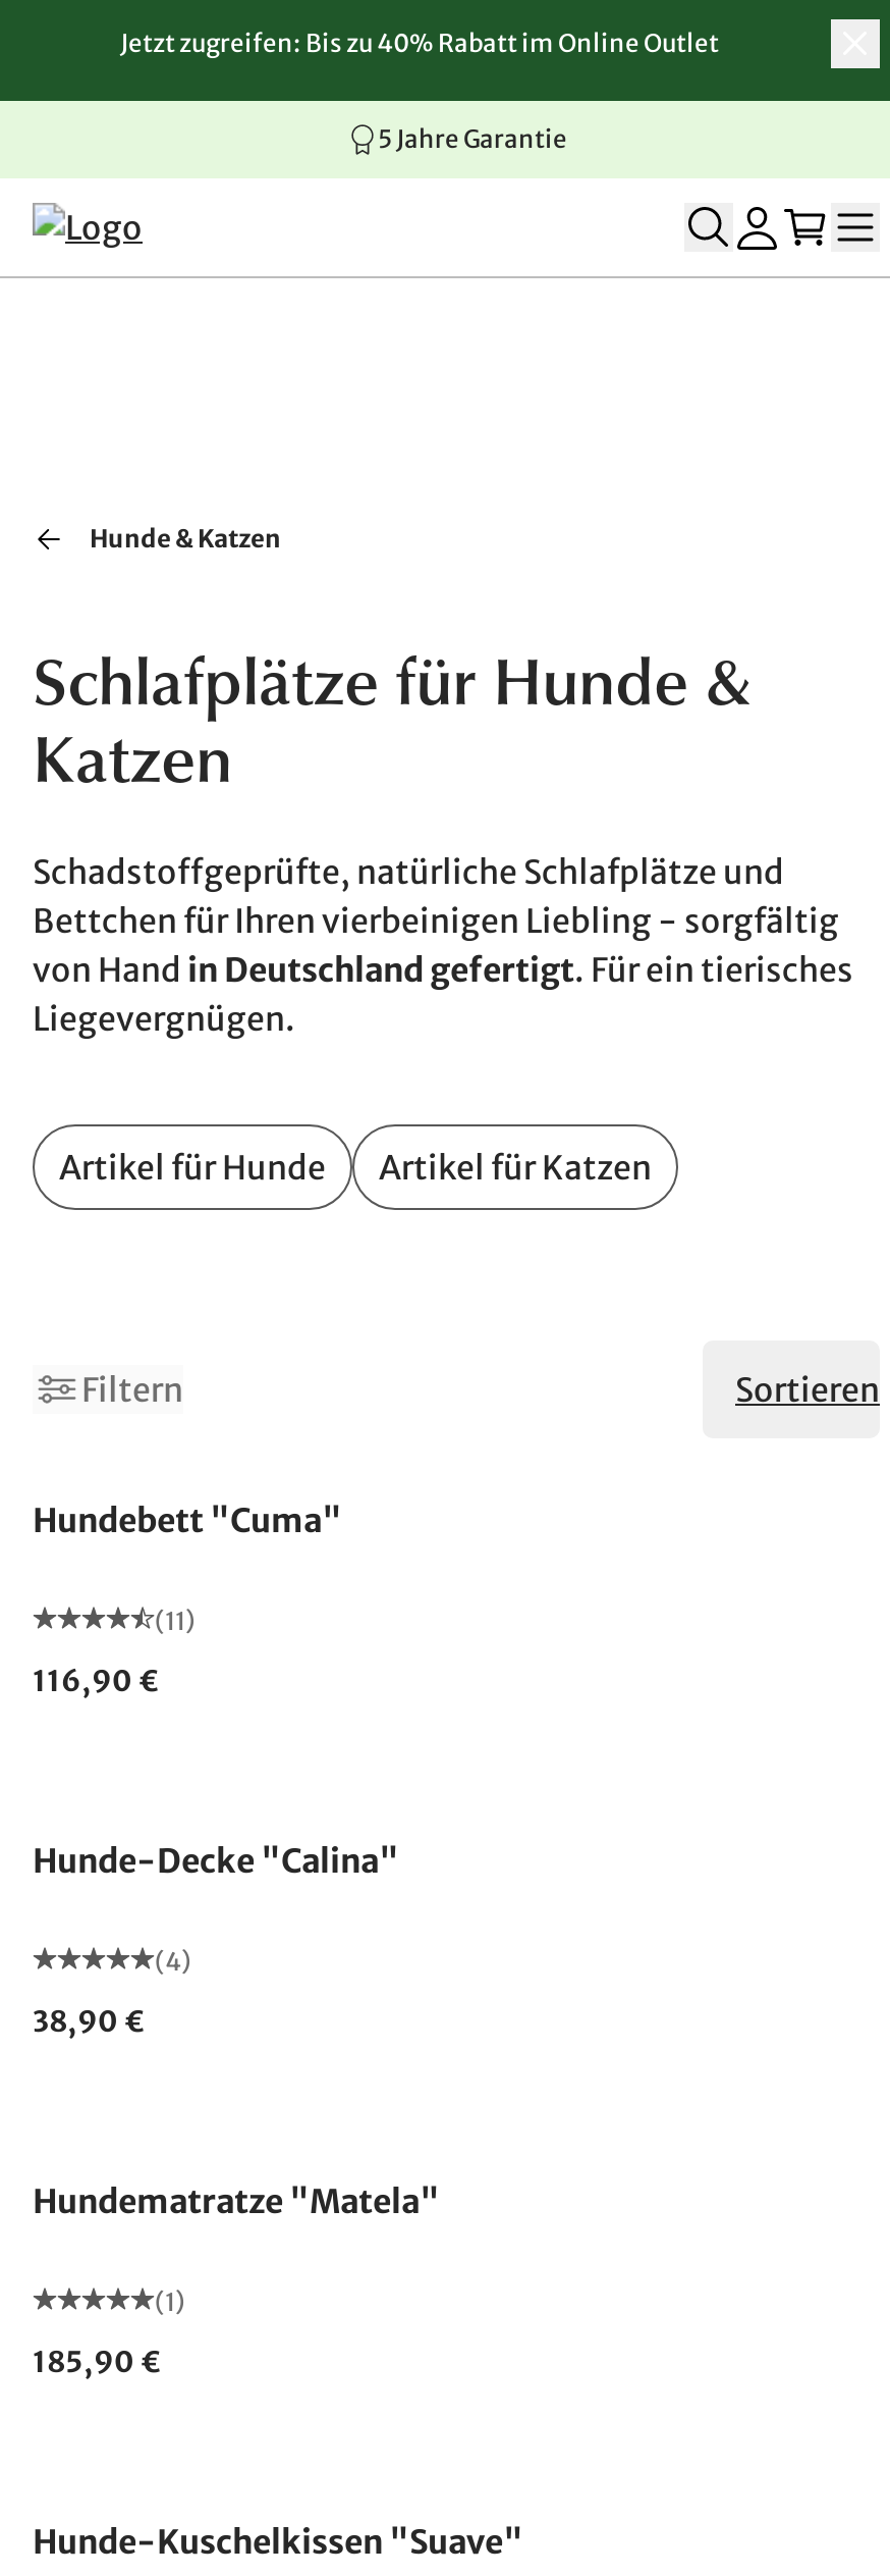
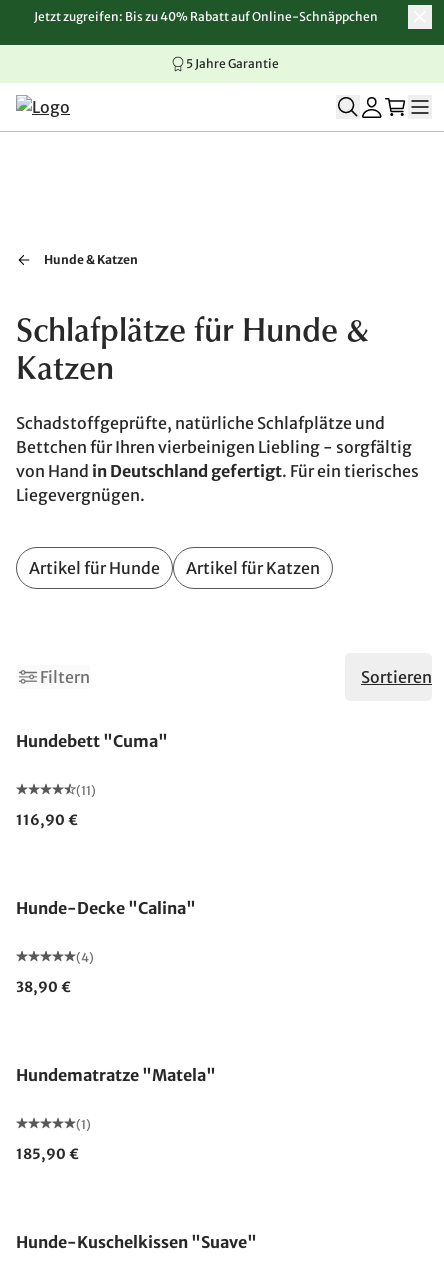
- Jetzt zugreifen: Bis zu 40% Rabatt im Online Outlet
+ Jetzt zugreifen: Bis zu 40% Rabatt auf Online-Schnäppchen
